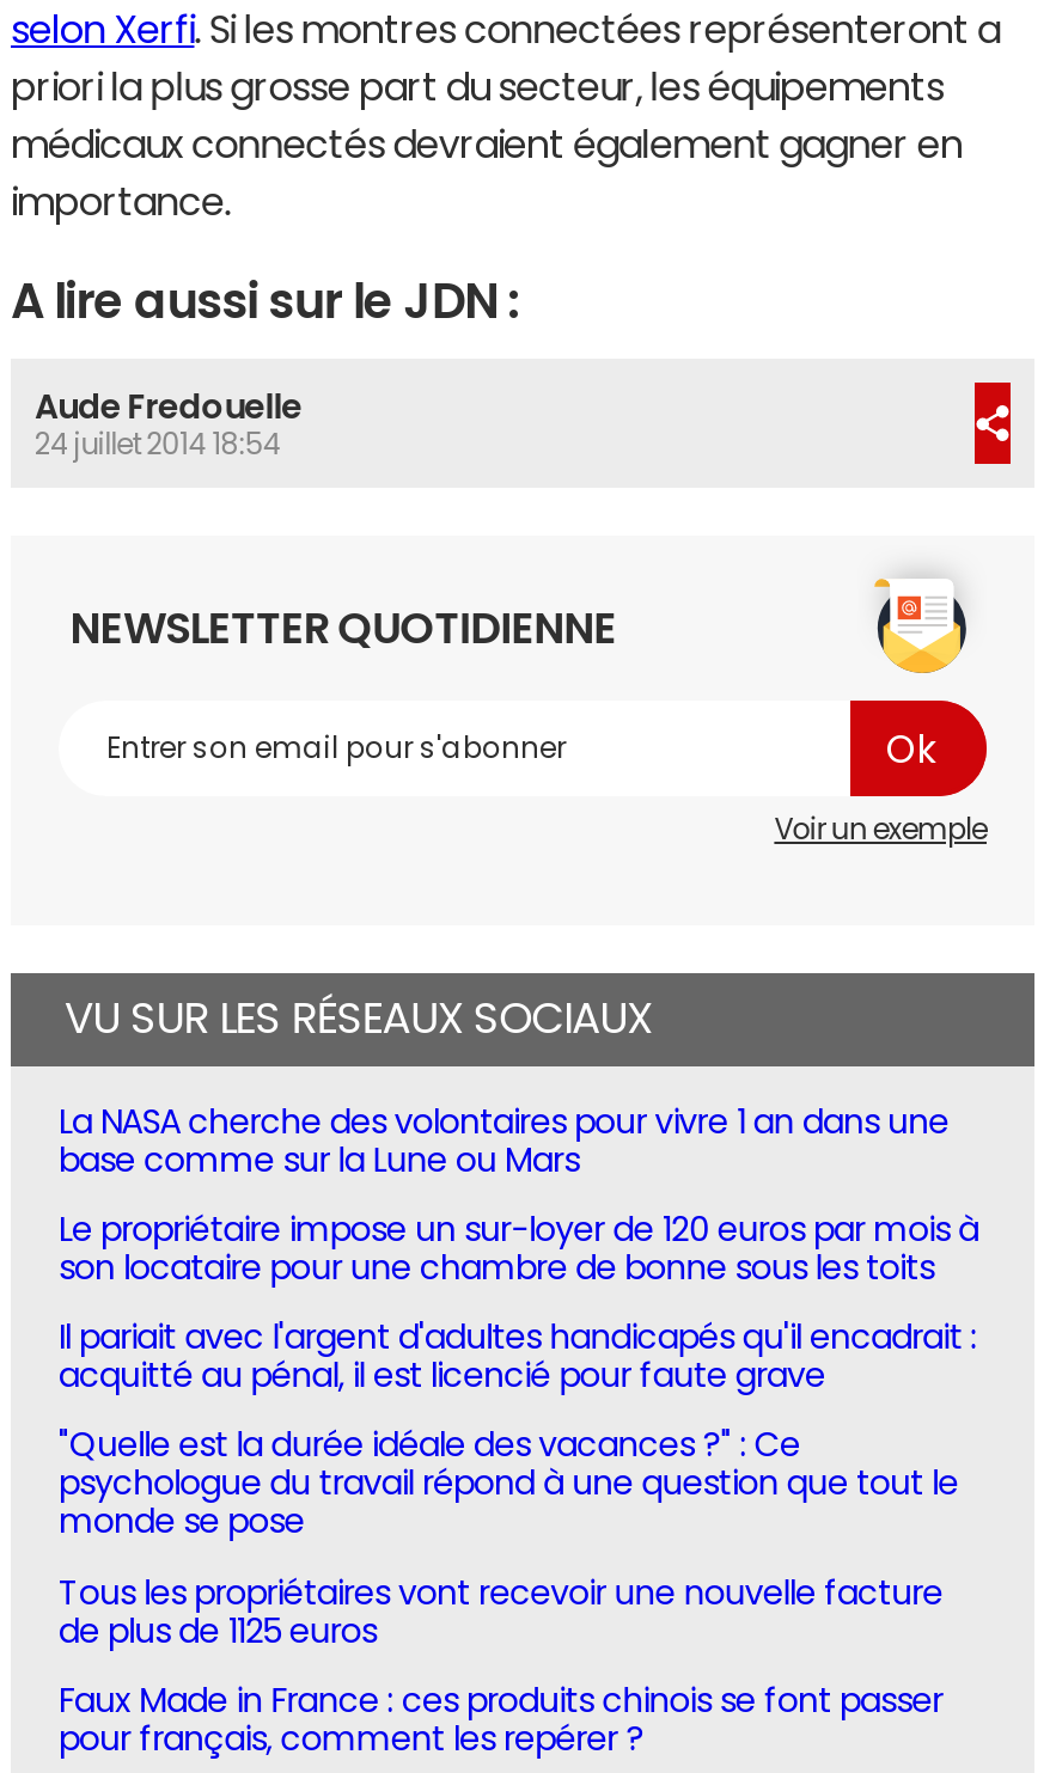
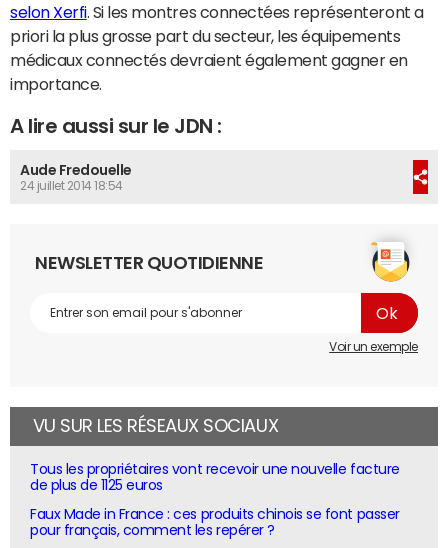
- La NASA cherche des volontaires pour vivre 1 an dans une
- base comme sur la Lune ou Mars
- Le propriétaire impose un sur-loyer de 120 euros par mois à
- son locataire pour une chambre de bonne sous les toits
- Il pariait avec l'argent d'adultes handicapés qu'il encadrait :
- acquitté au pénal, il est licencié pour faute grave
- "Quelle est la durée idéale des vacances ?" : Ce
- psychologue du travail répond à une question que tout le
- monde se pose
